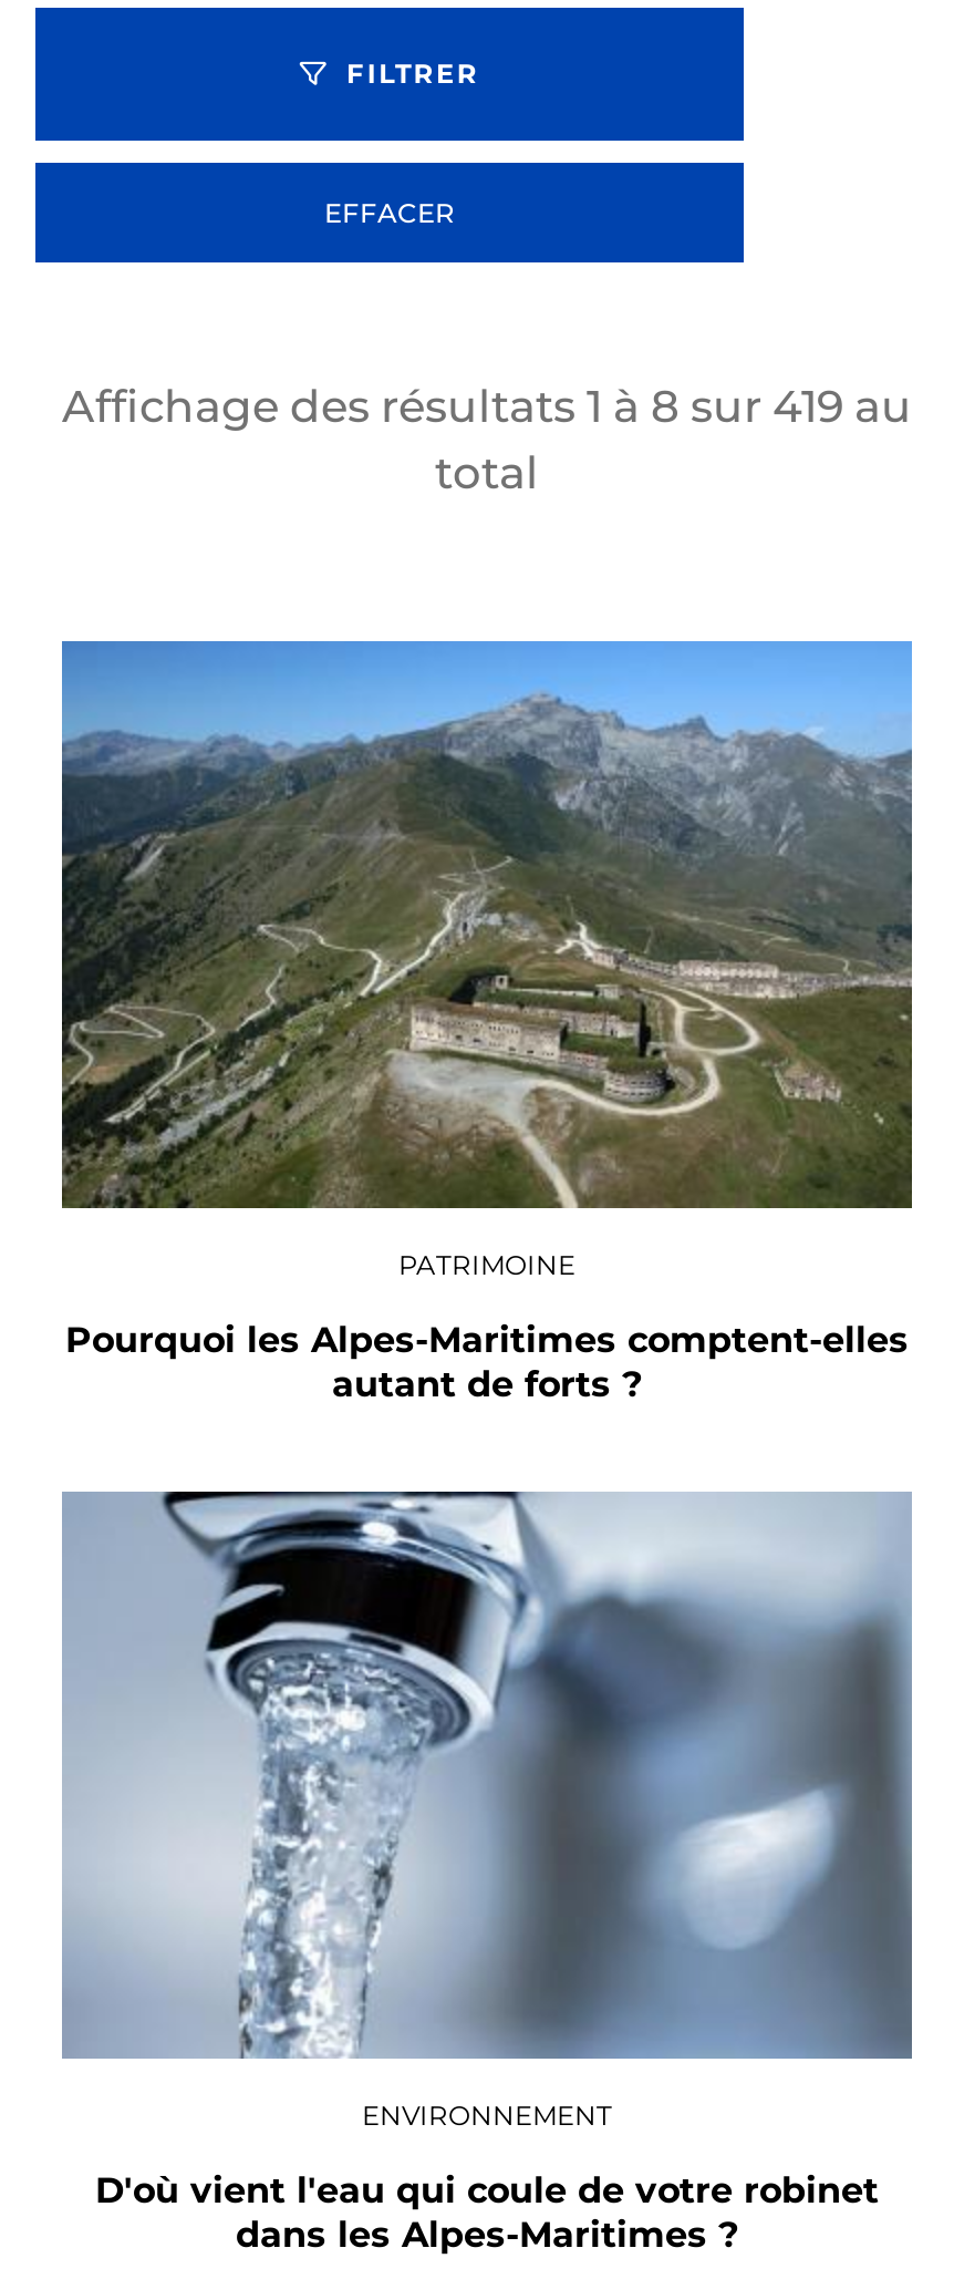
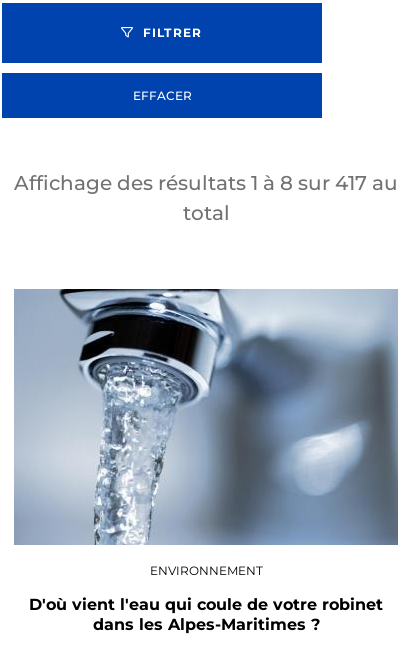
- Affichage des résultats 1 à 8 sur 419 au
+ Affichage des résultats 1 à 8 sur 417 au

- [image]
- PATRIMOINE
- Pourquoi les Alpes-Maritimes comptent-elles
- autant de forts ?
